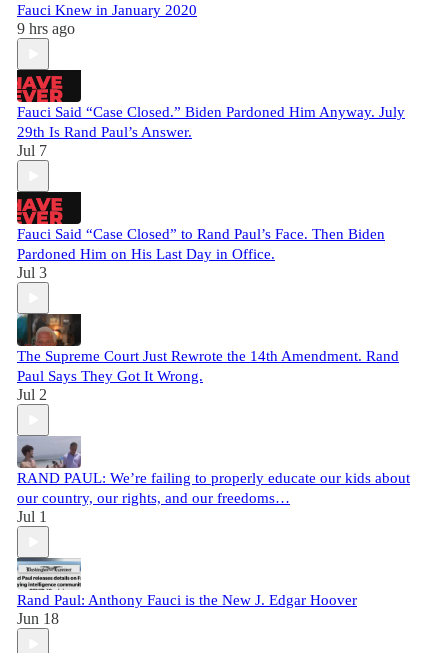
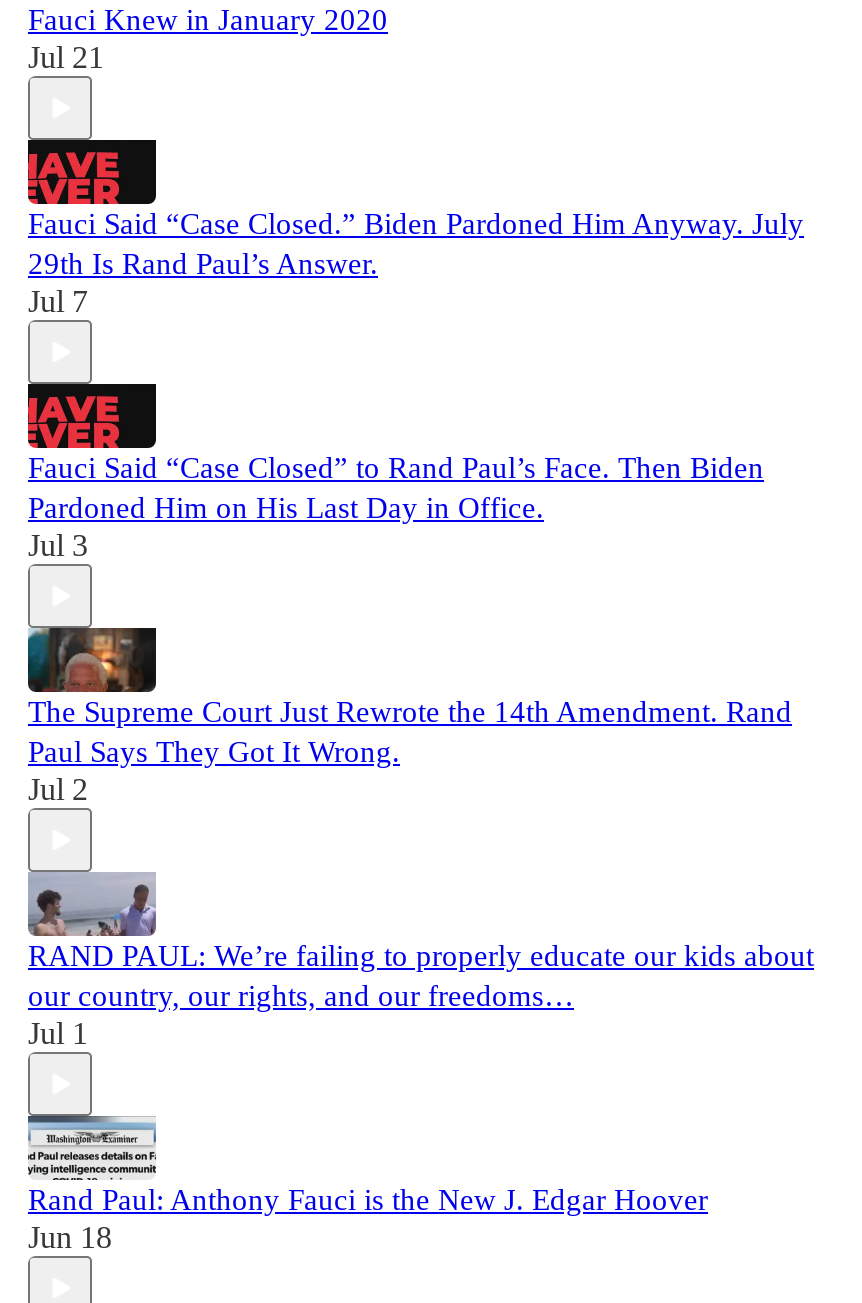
- 9 hrs ago
+ Jul 21
